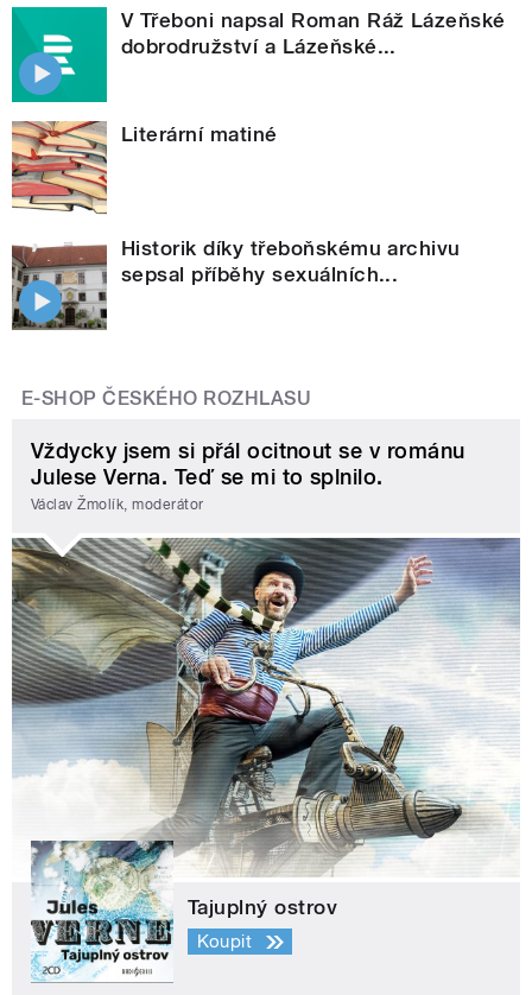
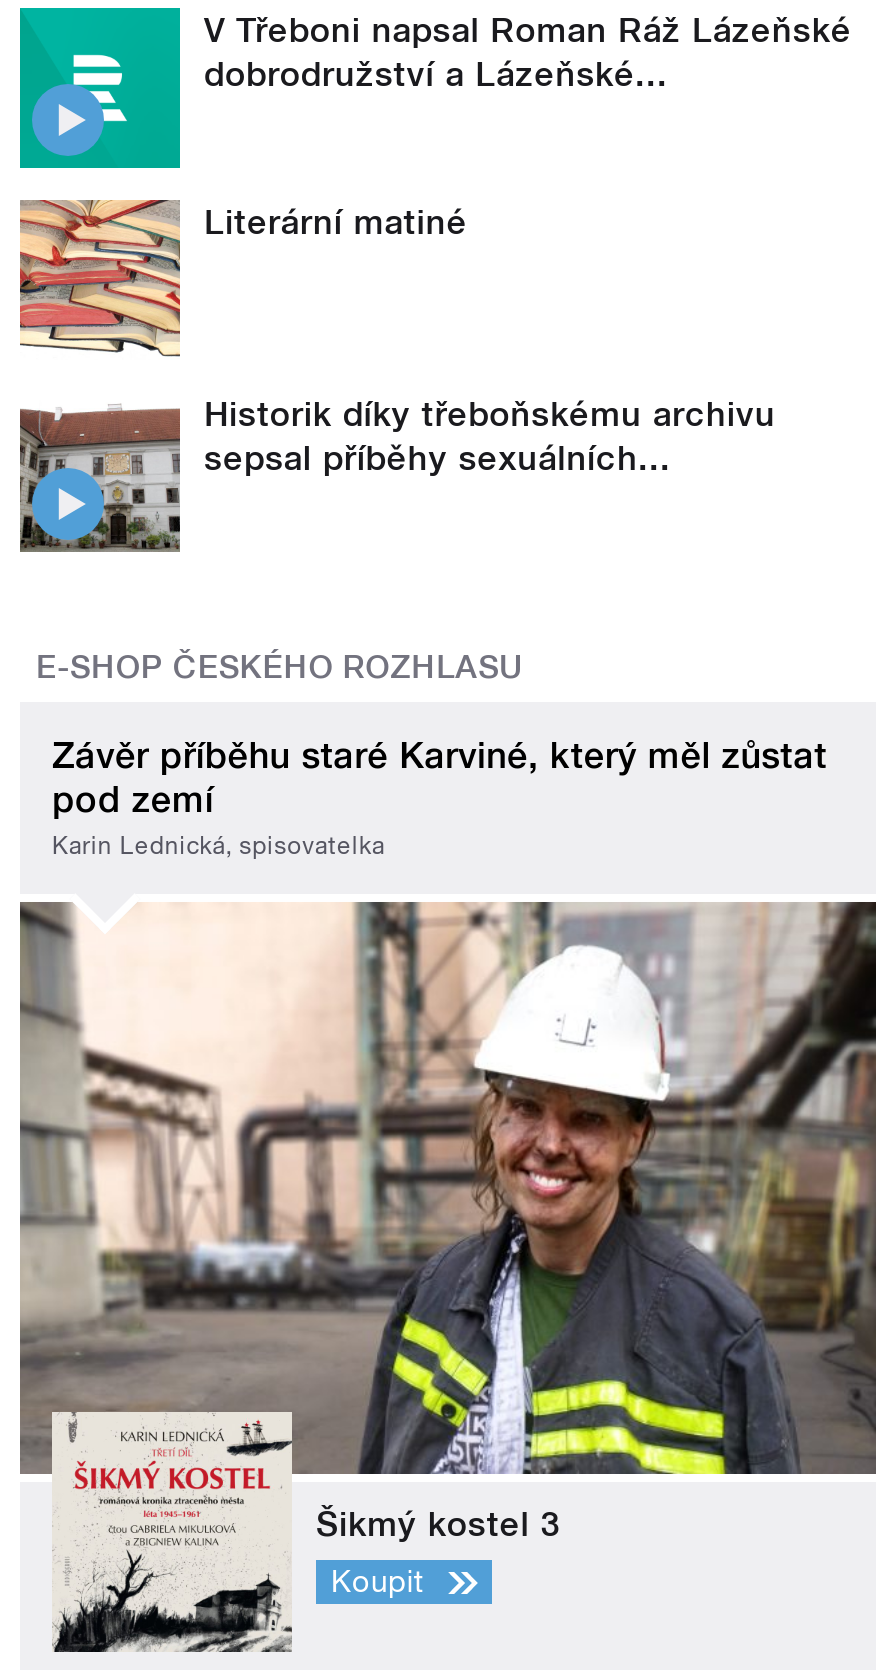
- Vždycky jsem si přál ocitnout se v románu
- Julese Verna. Teď se mi to splnilo.
- Václav Žmolík, moderátor
+ Závěr příběhu staré Karviné, který měl zůstat
+ pod zemí
+ Karin Lednická, spisovatelka

- [image]
- Tajuplný ostrov
+ [image]
+ Šikmý kostel 3
